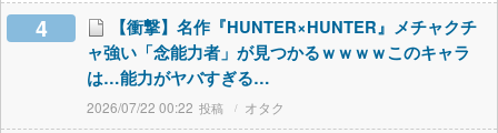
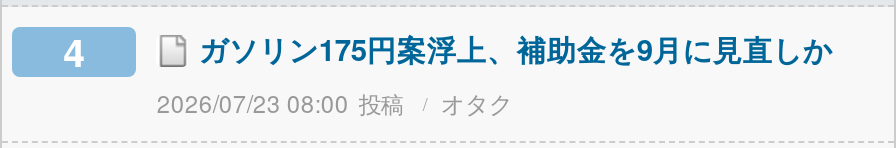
- 【衝撃】名作『HUNTER×HUNTER』メチャクチ
- ャ強い「念能力者」が見つかるｗｗｗｗこのキャラ
- は…能力がヤバすぎる…
- 2026/07/22 00:22
+ ガソリン175円案浮上、補助金を9月に見直しか
+ 2026/07/23 08:00
